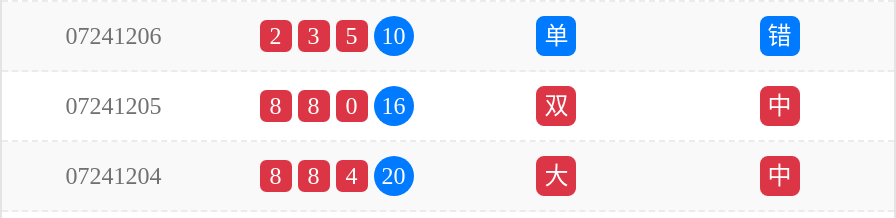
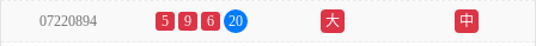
- 07241206
- 2
- 3
+ 07220894

- 10
- 单
- 错
- 07241205
- 8
- 8
- 0
- 16
- 双
- 中
- 07241204
- 8
- 8
- 4
+ 9
+ 6
